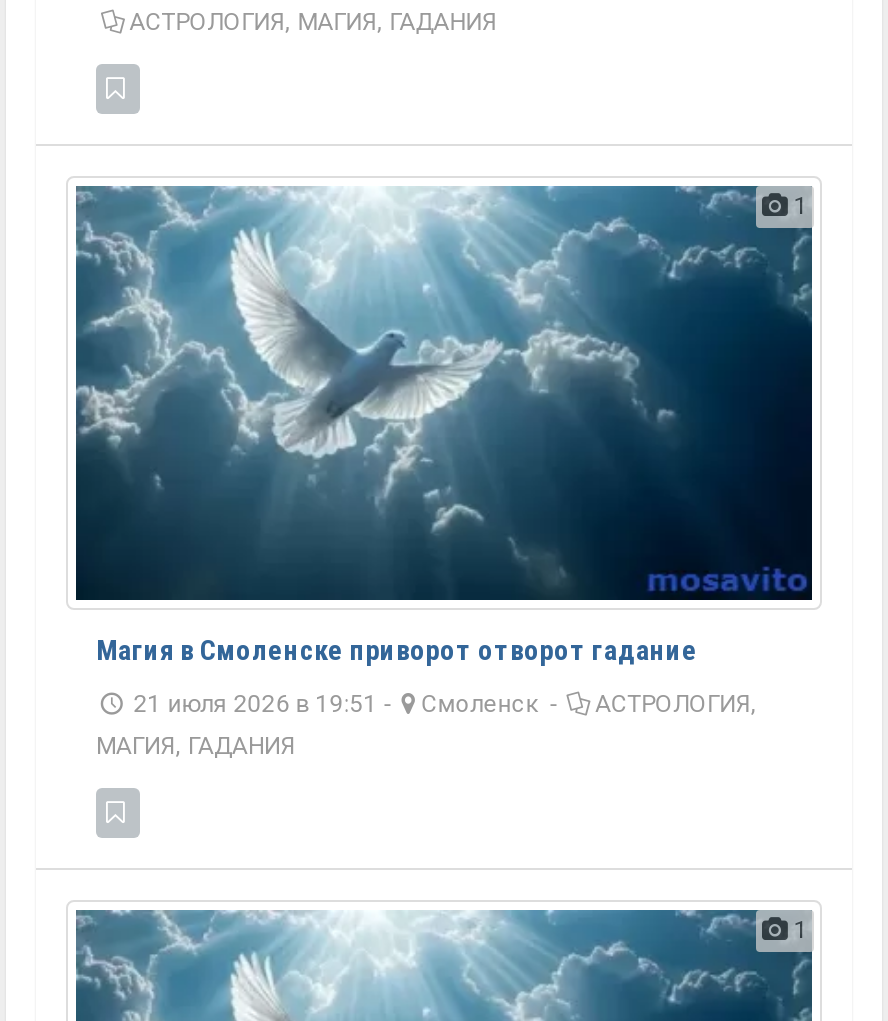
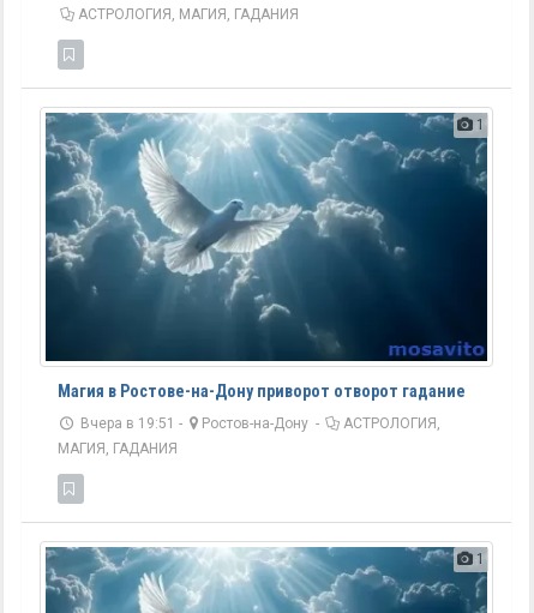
- Магия в Смоленске приворот отворот гадание
+ Магия в Ростове-на-Дону приворот отворот гадание

- 21 июля 2026 в 19:51 -
- Смоленск -
+ Вчера в 19:51 -
+ Ростов-на-Дону -
